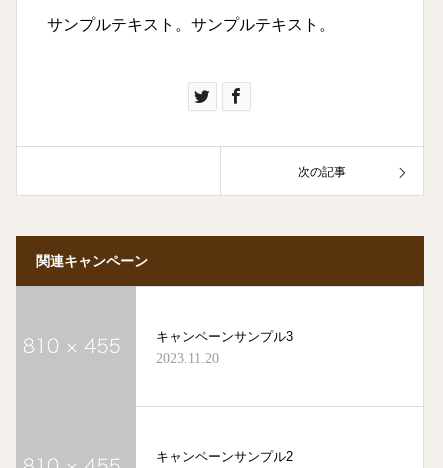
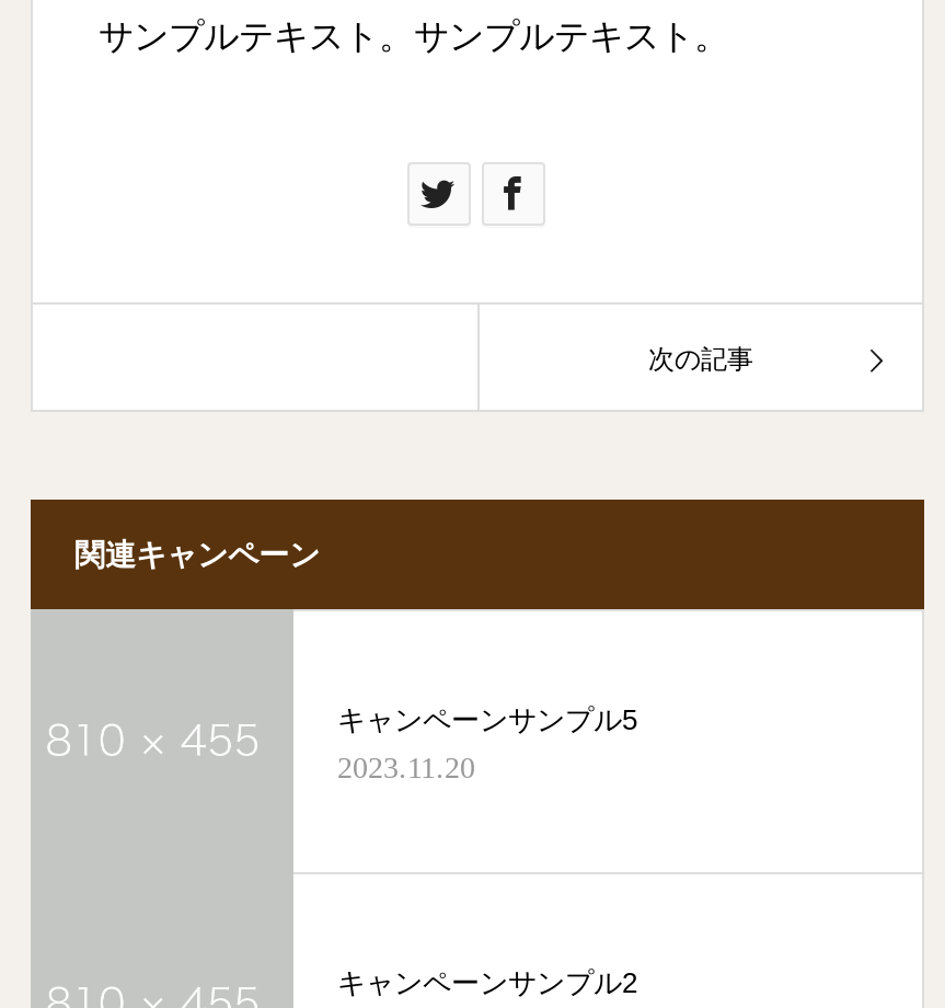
- キャンペーンサンプル3
+ キャンペーンサンプル5
